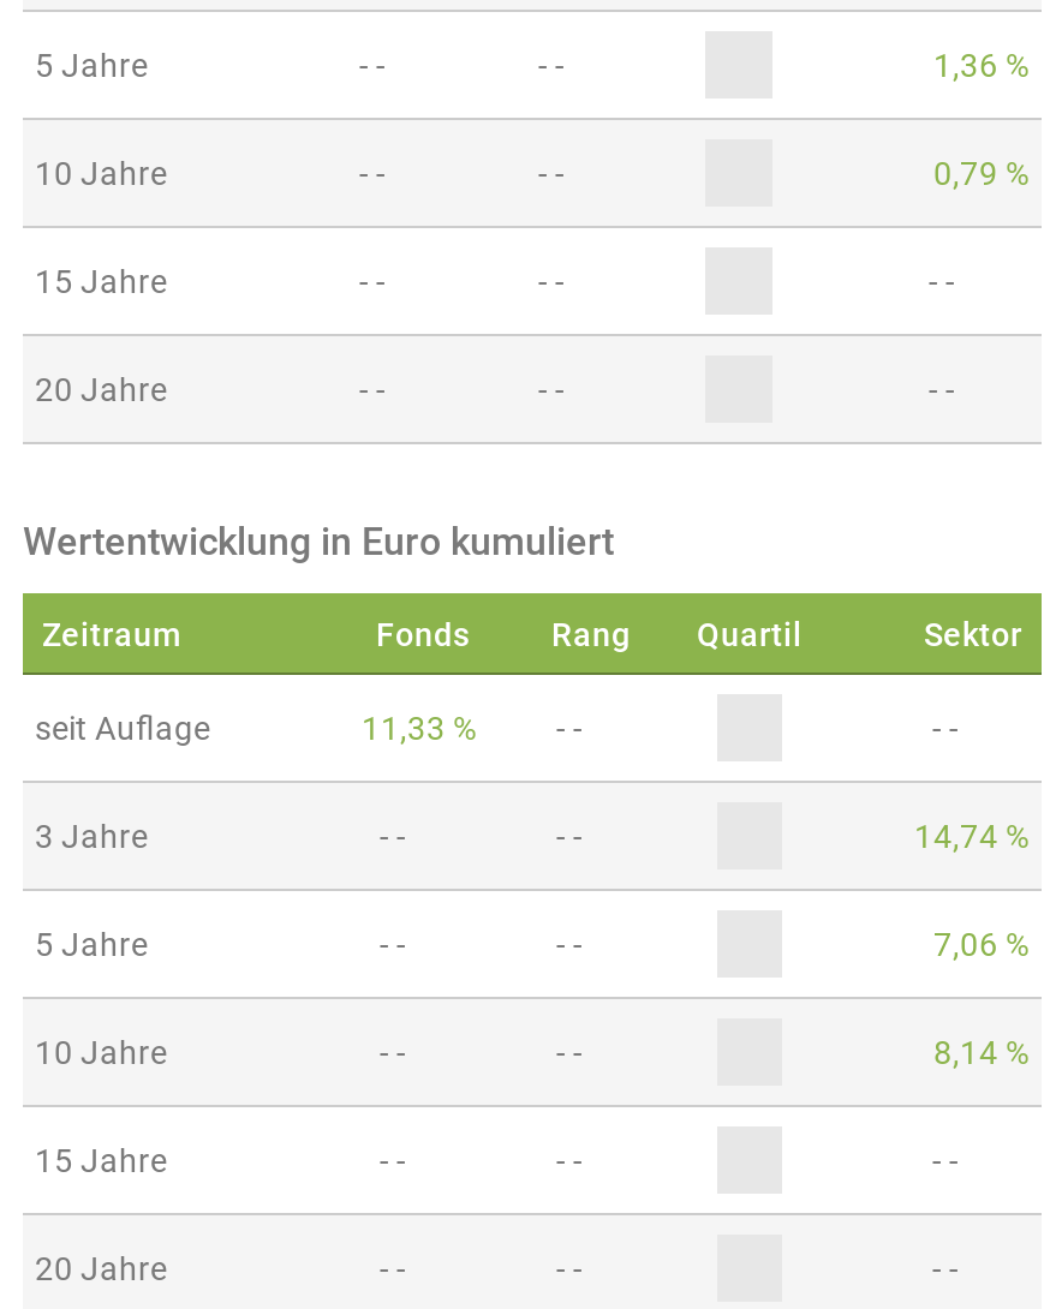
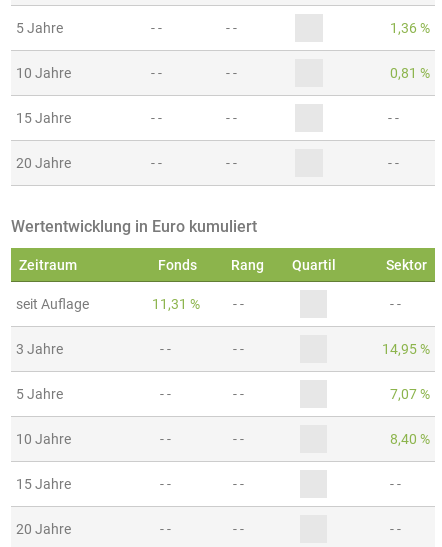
- 0,79 %
+ 0,81 %

- 11,33 %
+ 11,31 %

- 14,74 %
+ 14,95 %

- 7,06 %
+ 7,07 %

- 8,14 %
+ 8,40 %
